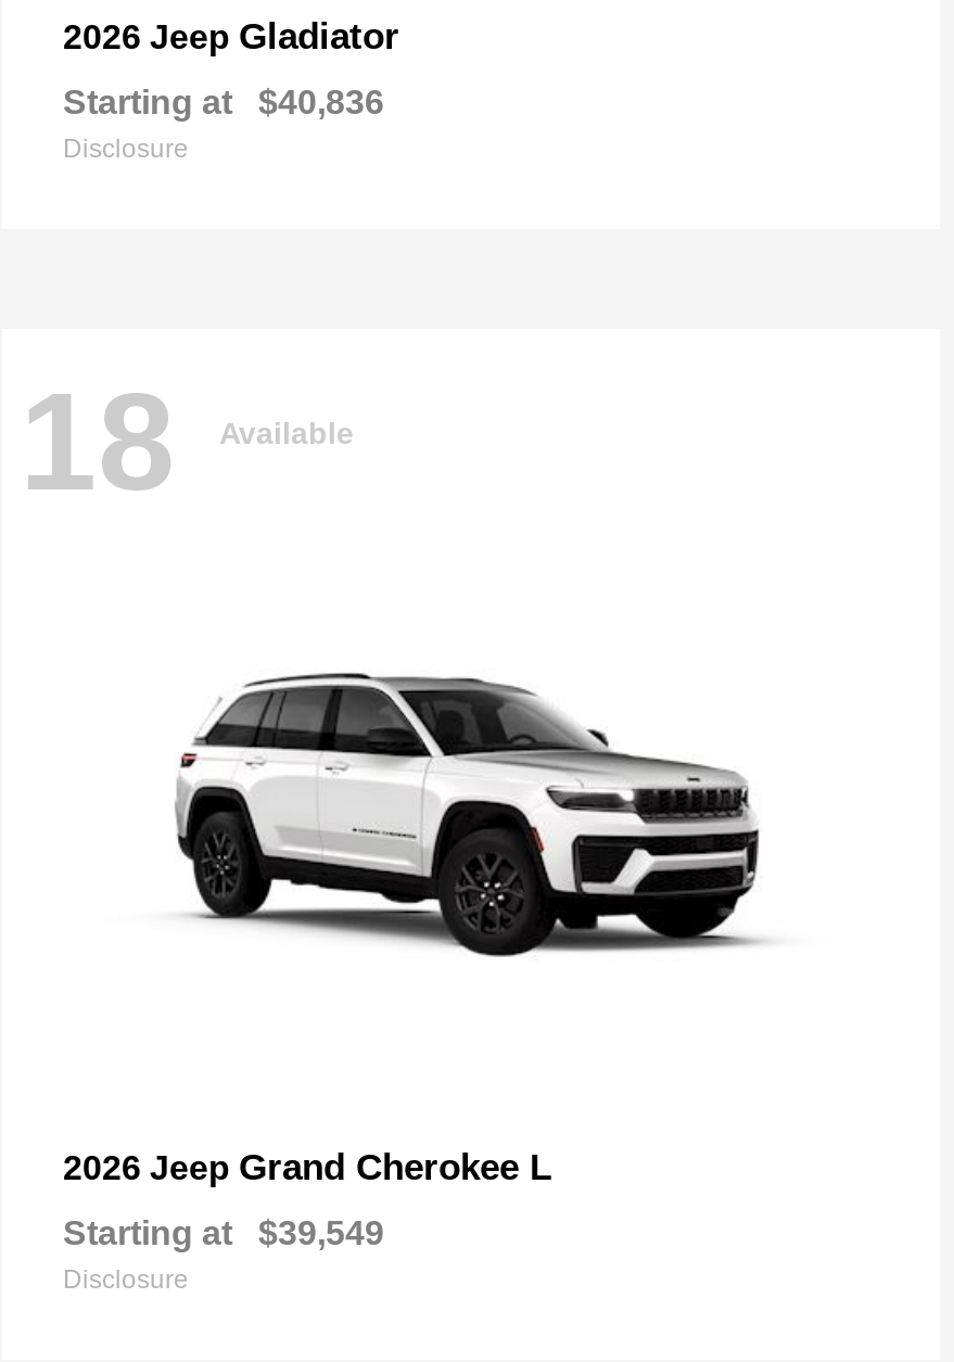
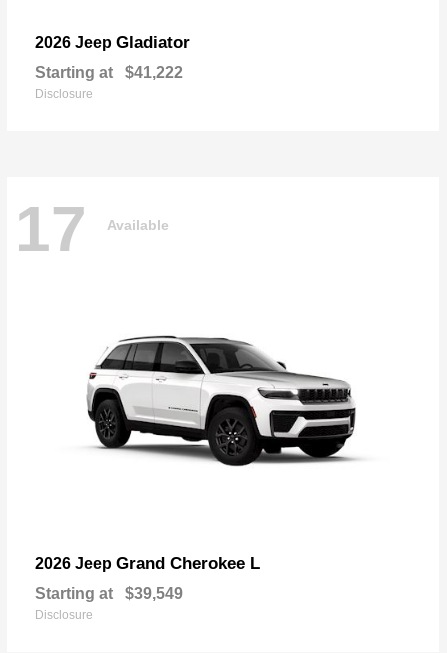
- Starting at $40,836
+ Starting at $41,222

- 18 Available
+ 17 Available
